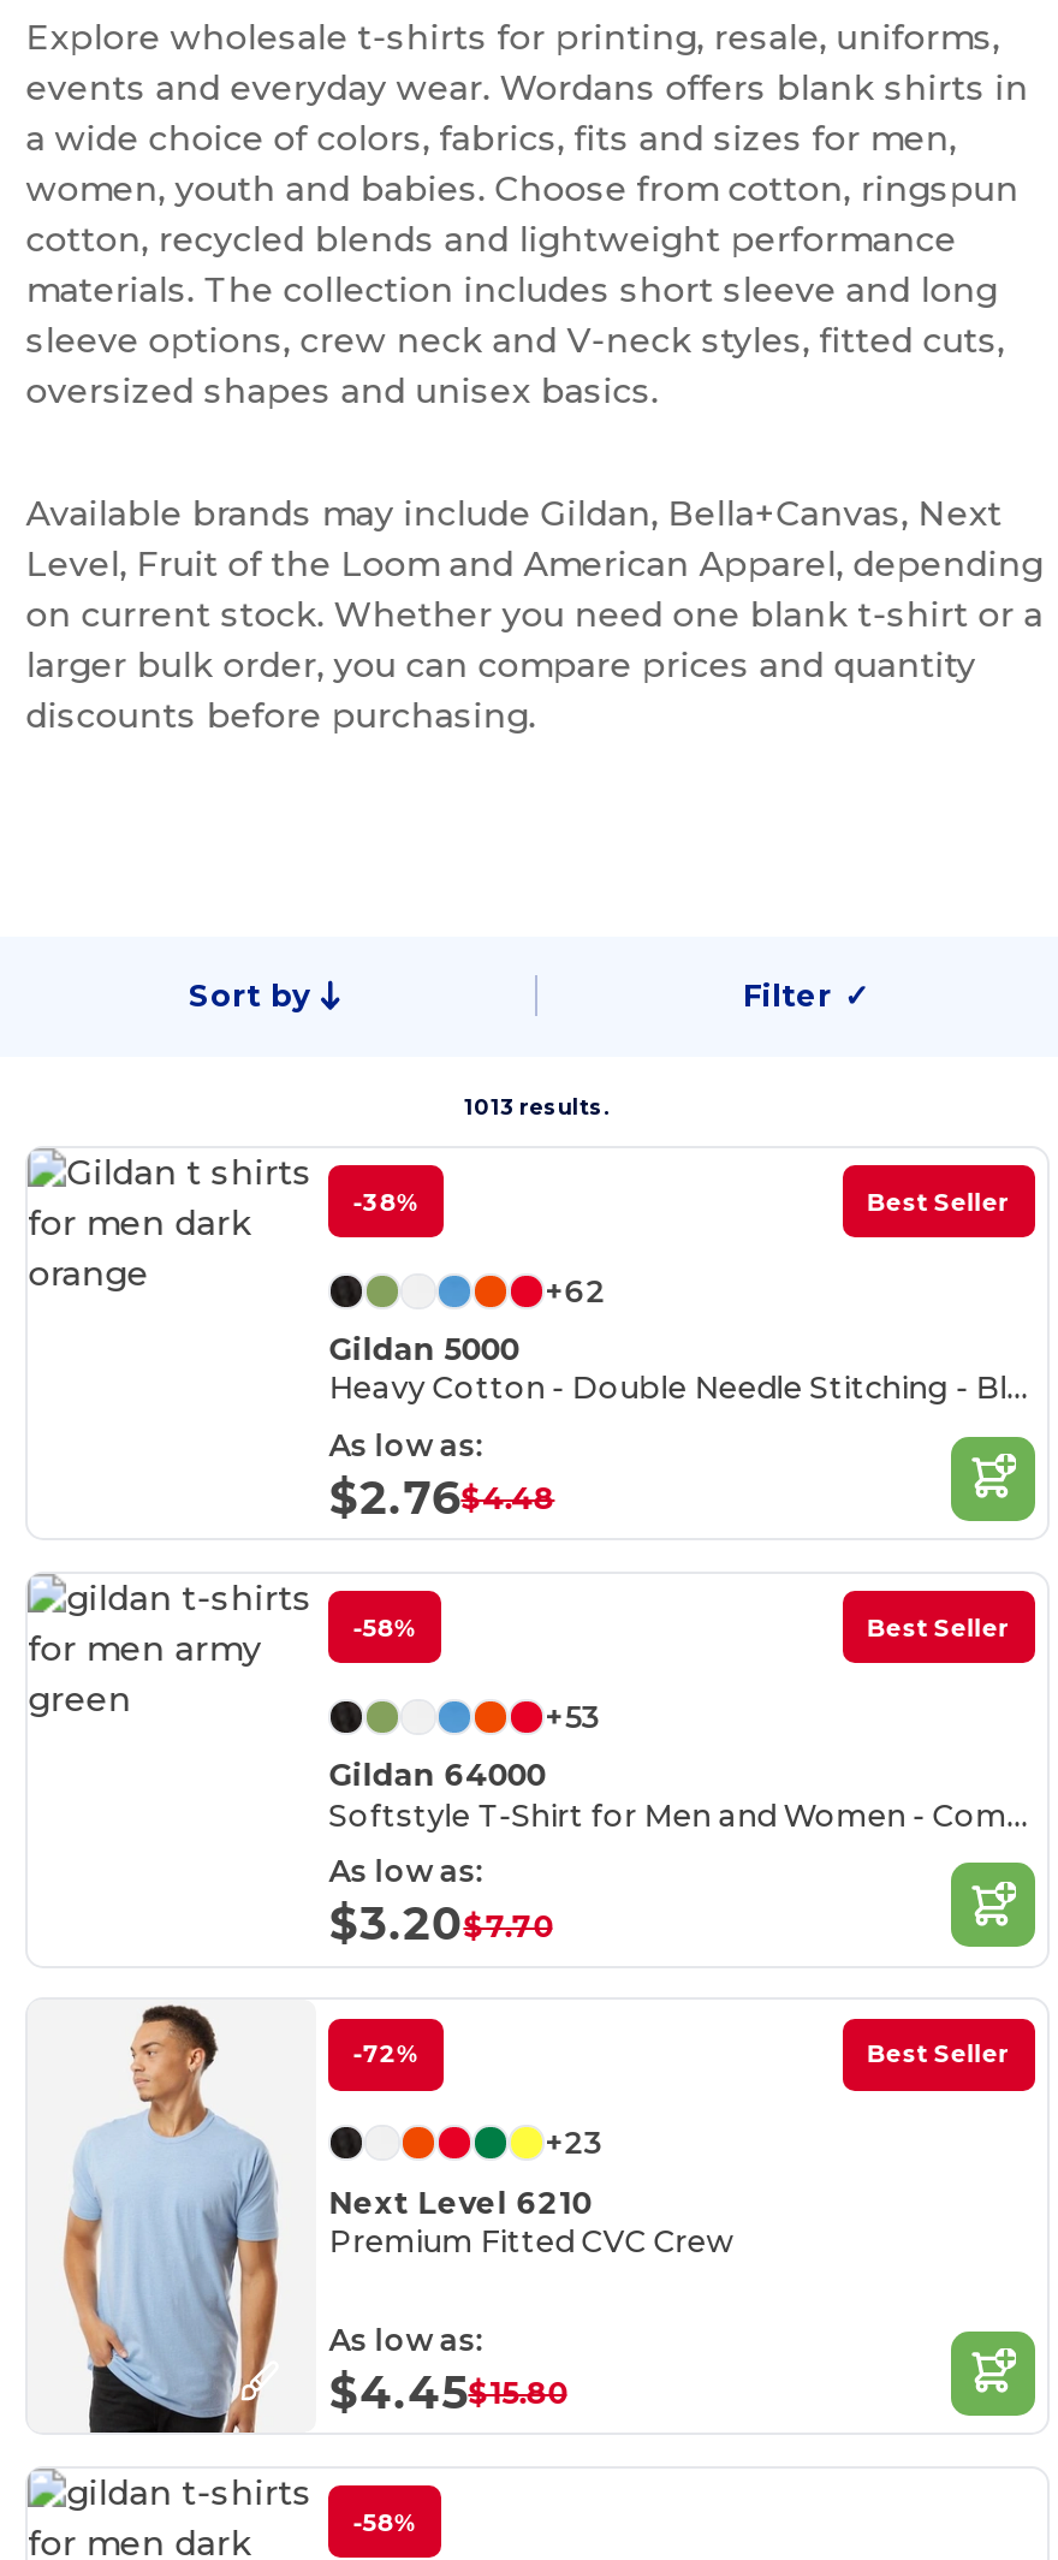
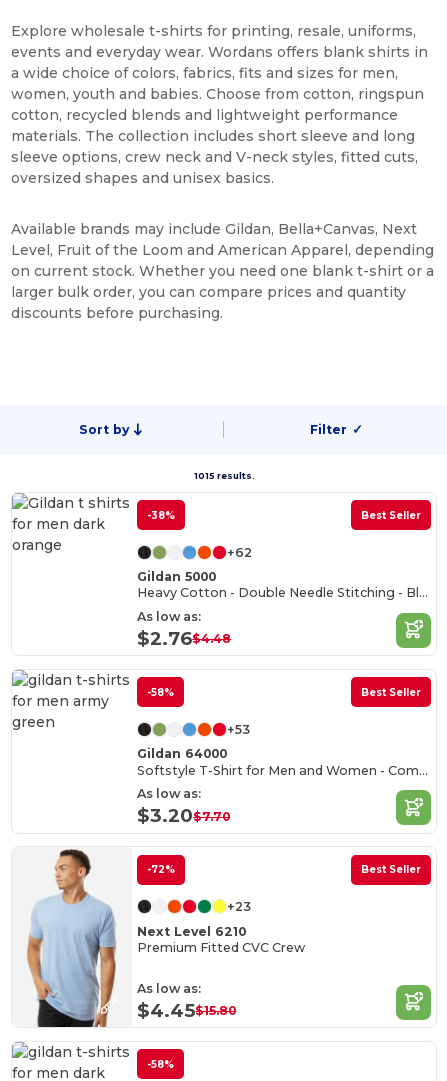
- 1013 results.
+ 1015 results.
